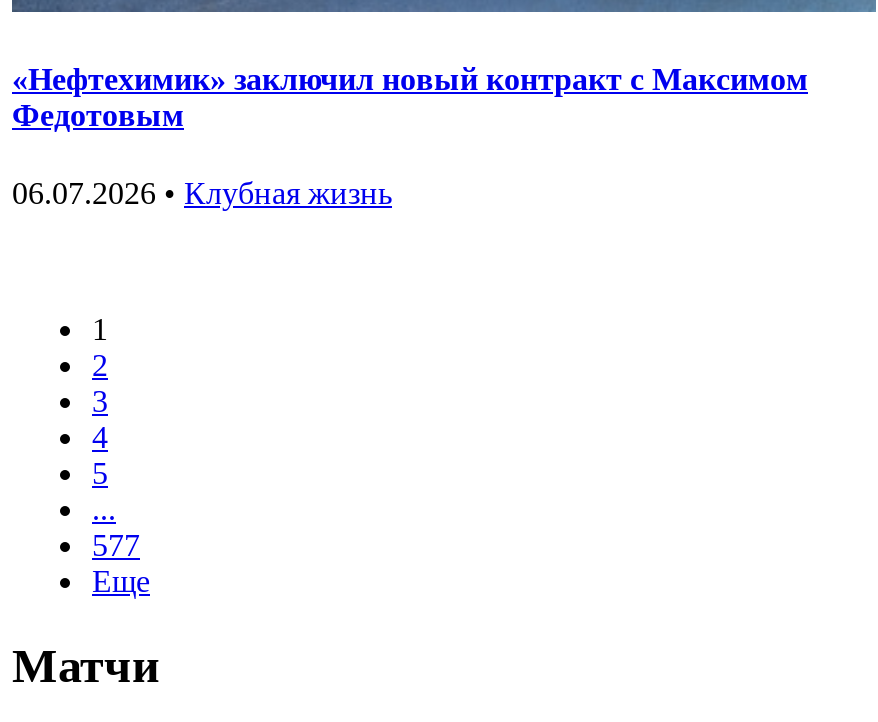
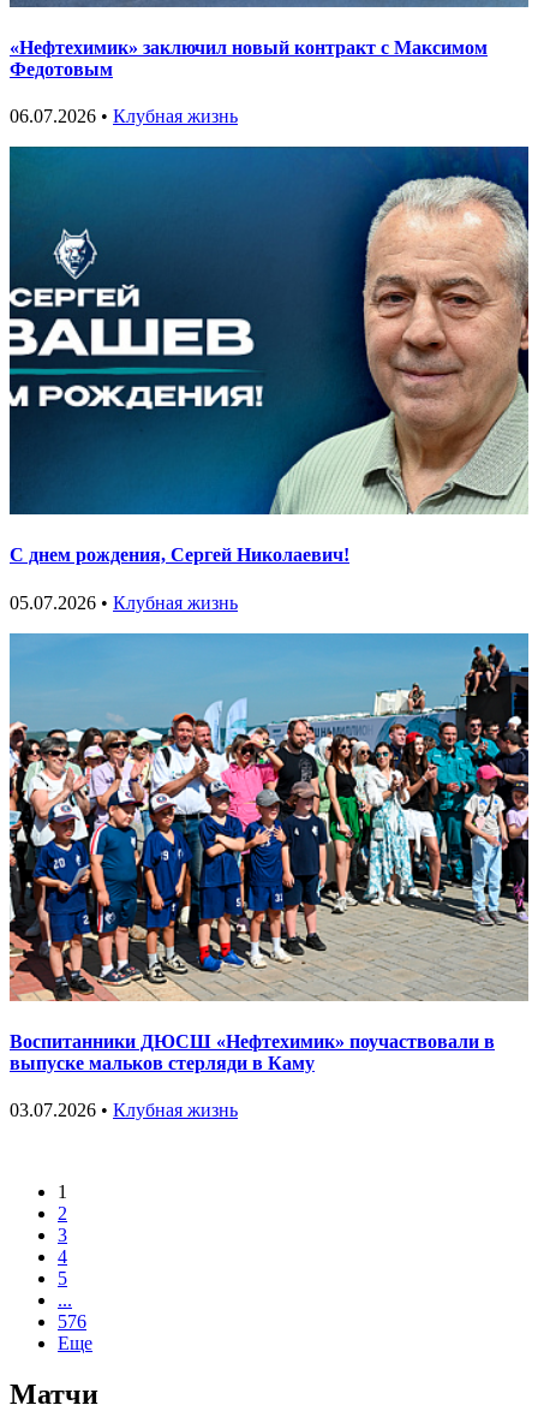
+ [image]
+ Воспитанники ДЮСШ «Нефтехимик» поучаствовали в
+ выпуске мальков стерляди в Каму
+ 03.07.2026 • Клубная жизнь

+ [image]
+ С днем рождения, Сергей Николаевич!
+ 05.07.2026 • Клубная жизнь

- 577
+ 576
